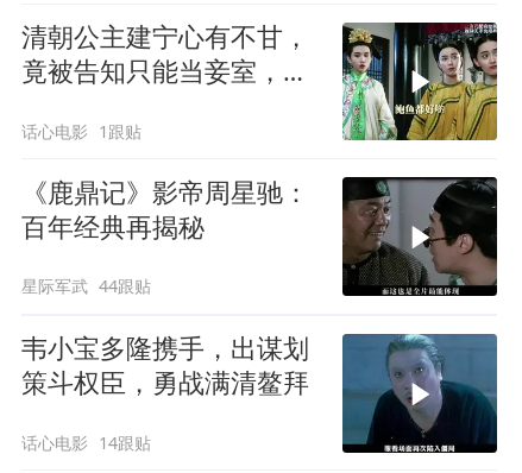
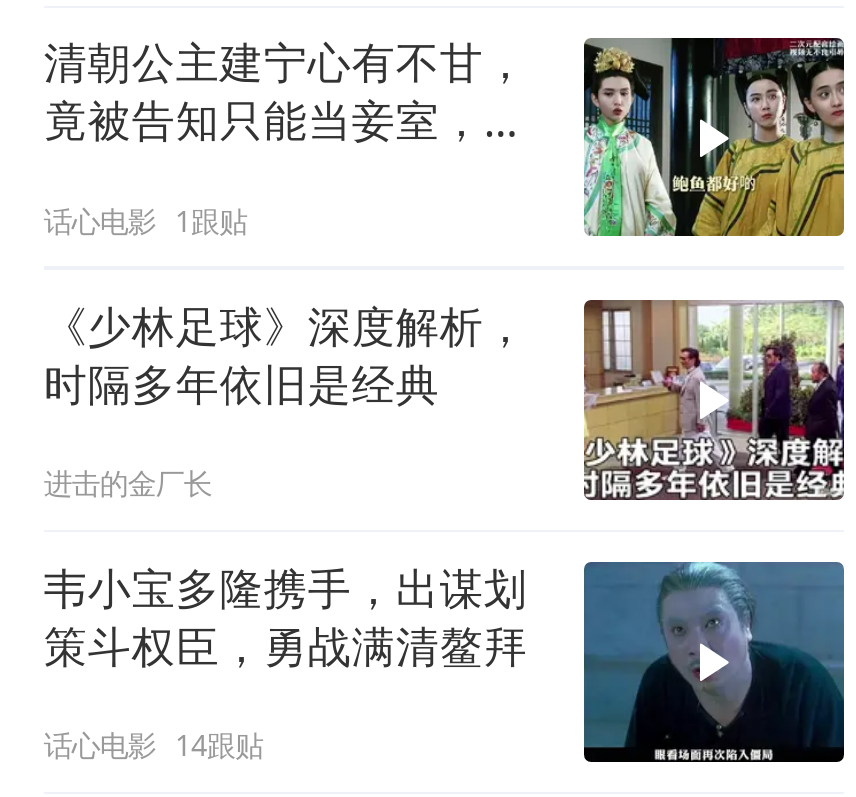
- [image]
- 《鹿鼎记》影帝周星驰：
- 百年经典再揭秘
+ [image]
+ 《少林足球》深度解析，
+ 时隔多年依旧是经典

- 星际军武 44跟贴
+ 进击的金厂长
